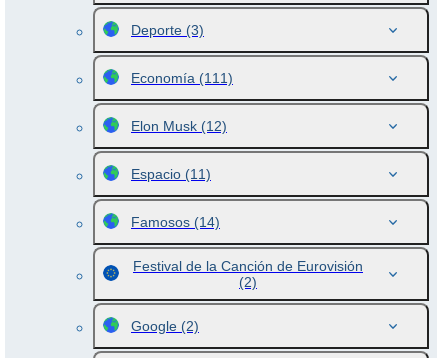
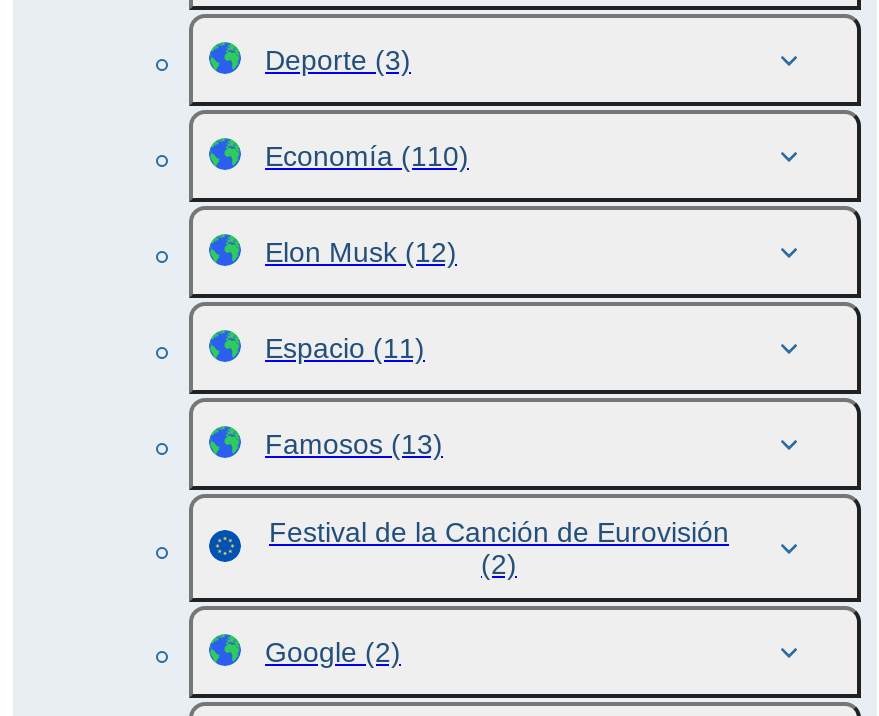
- Economía (111)
+ Economía (110)

- Famosos (14)
+ Famosos (13)
